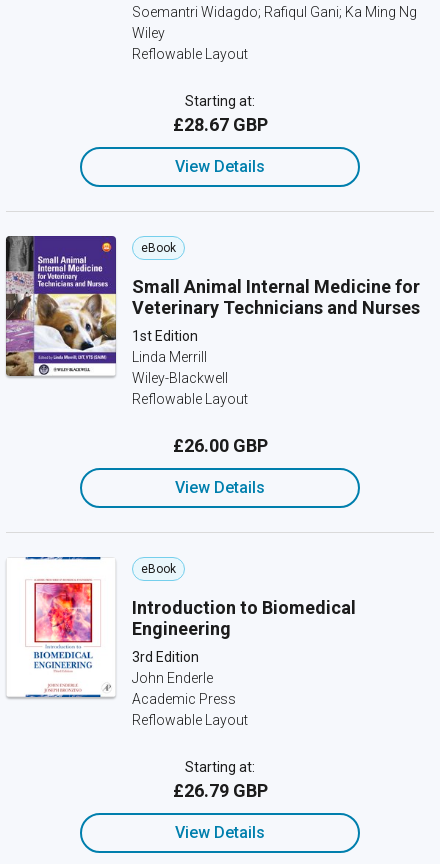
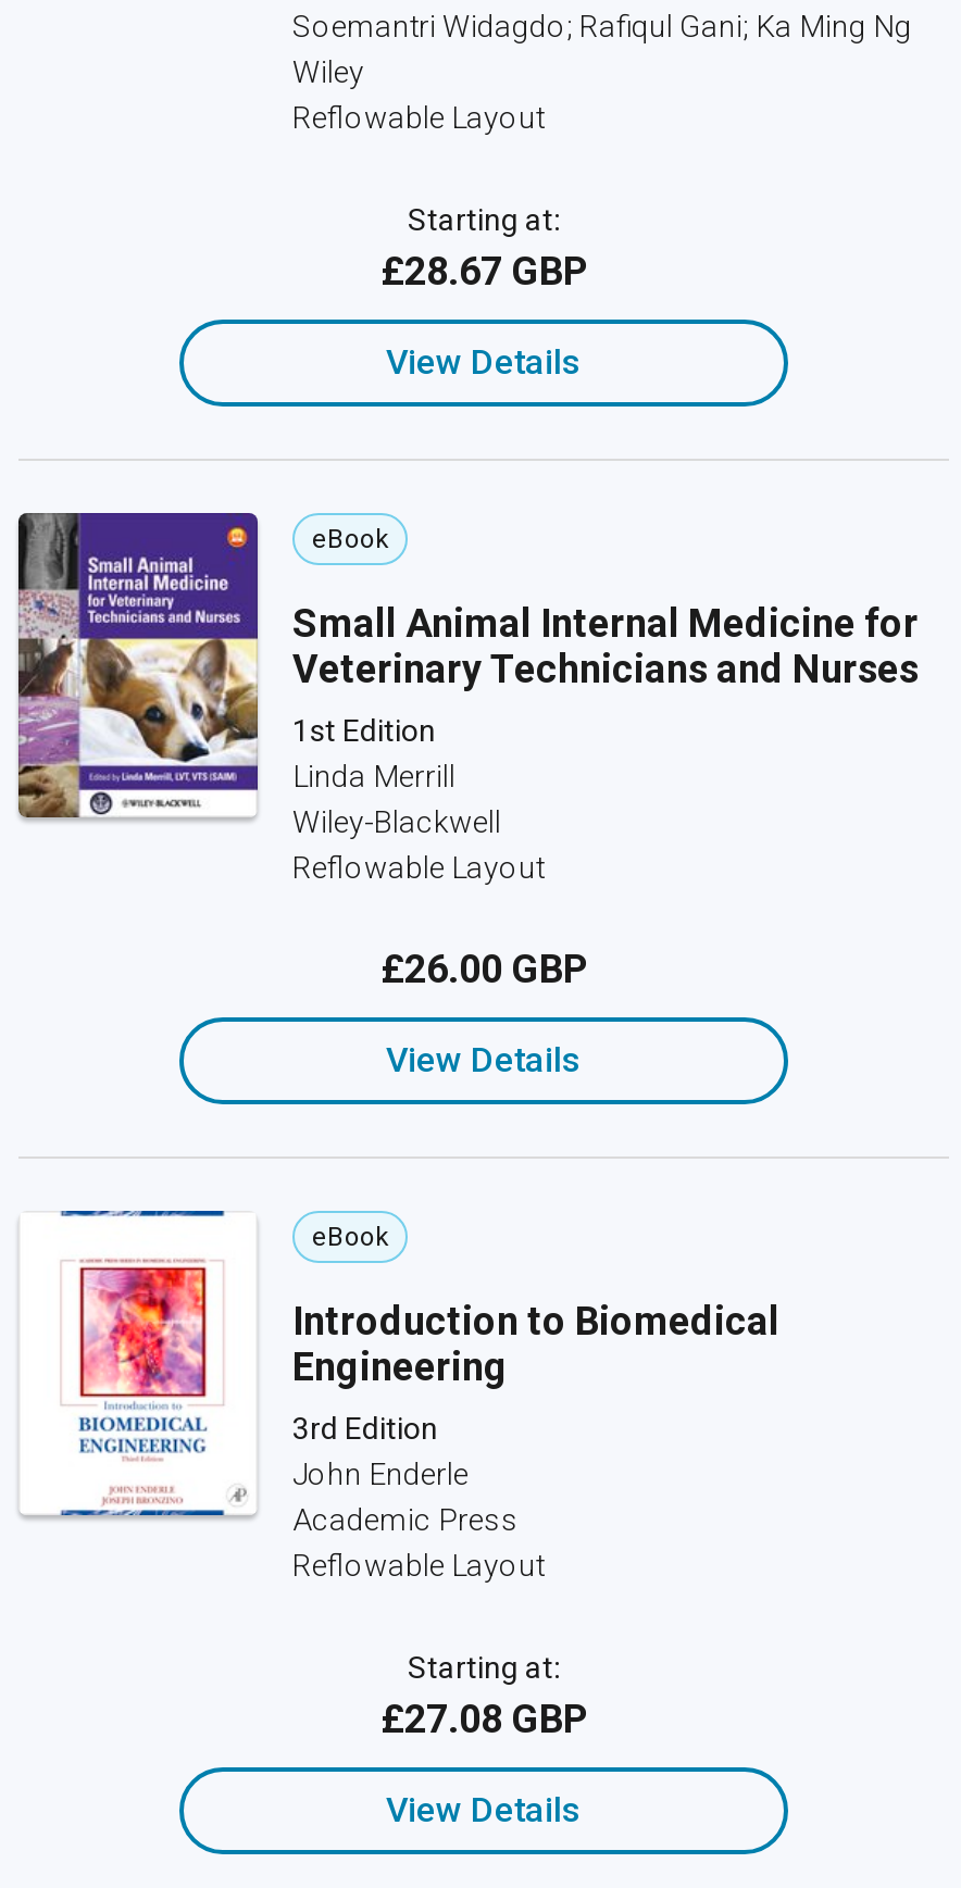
- £26.79 GBP
+ £27.08 GBP
